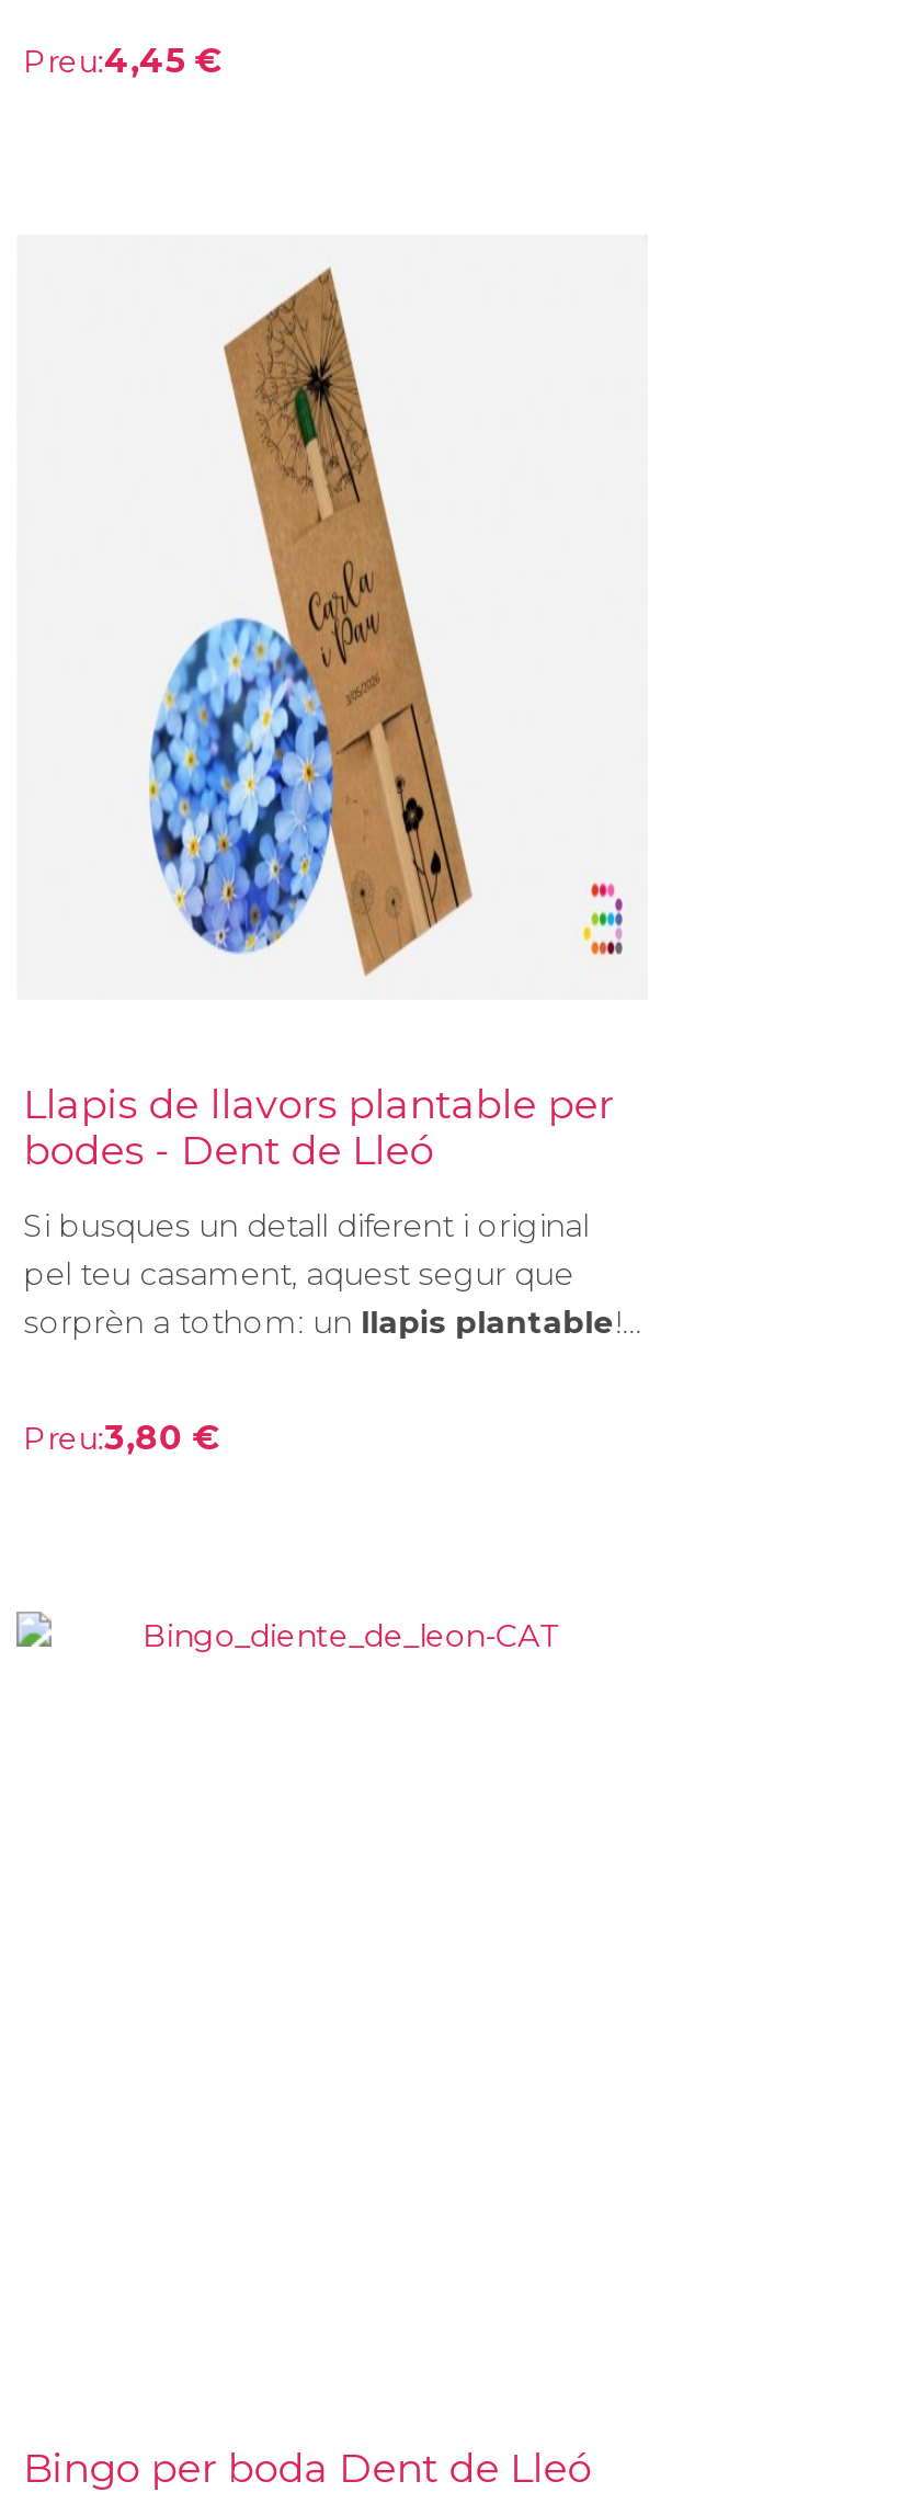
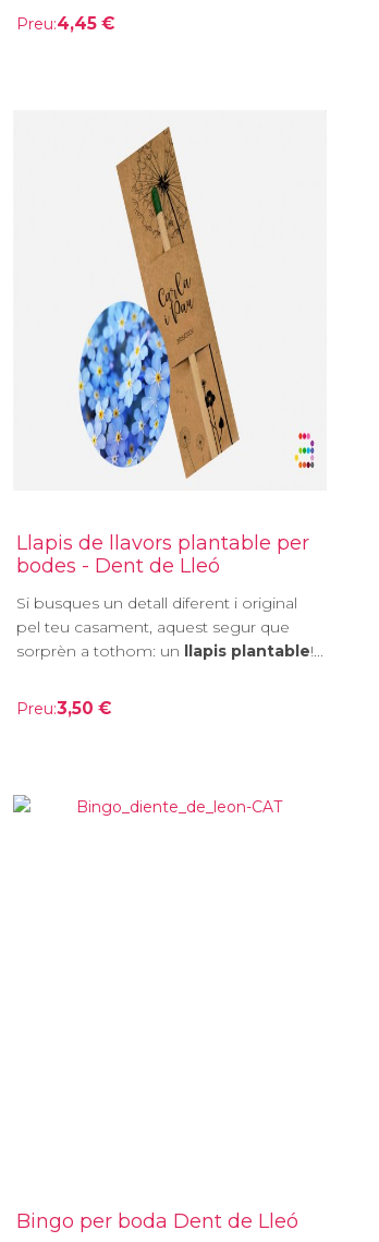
- Preu:3,80 €
+ Preu:3,50 €
